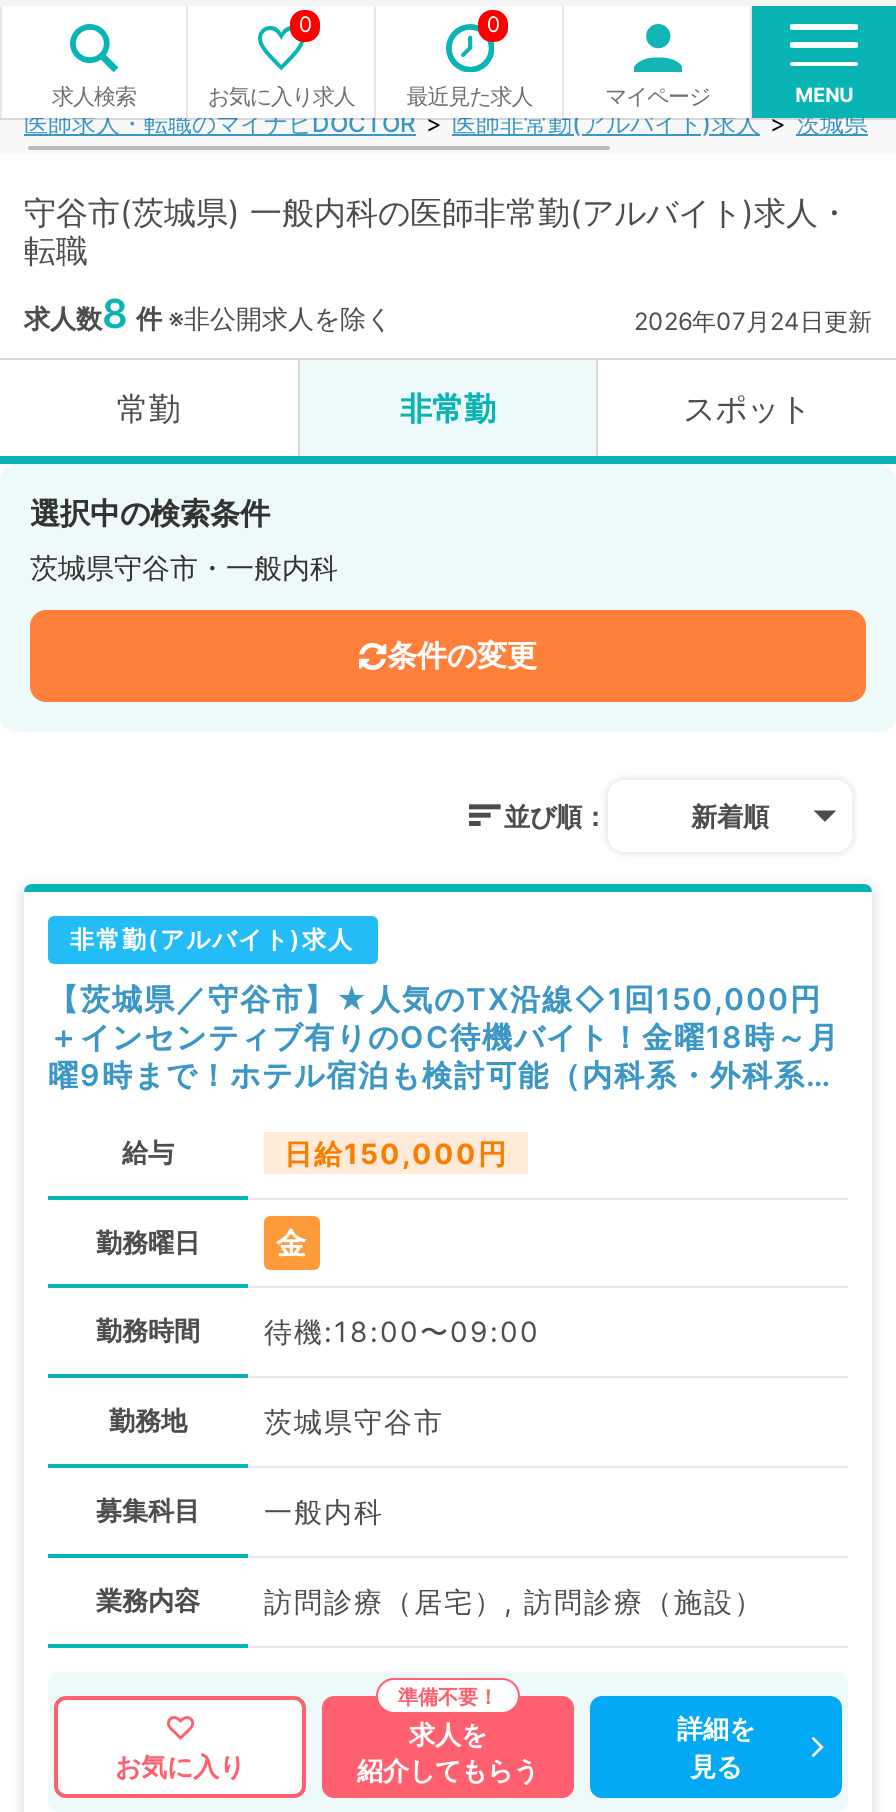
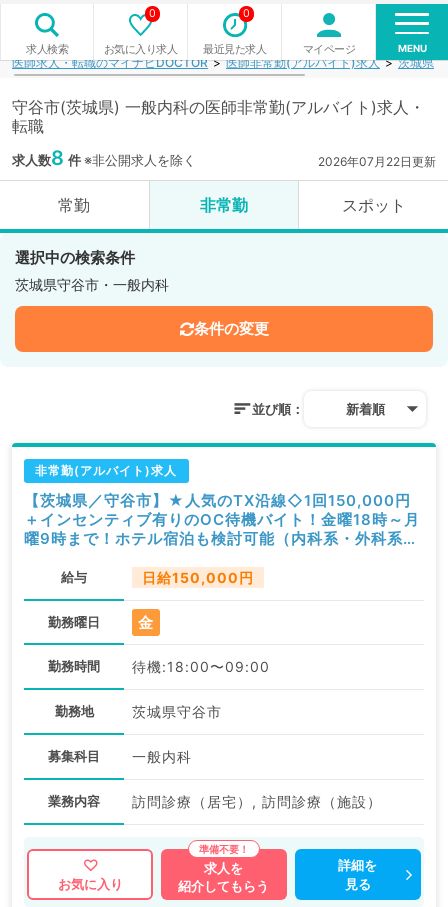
- 2026年07月24日更新
+ 2026年07月22日更新
